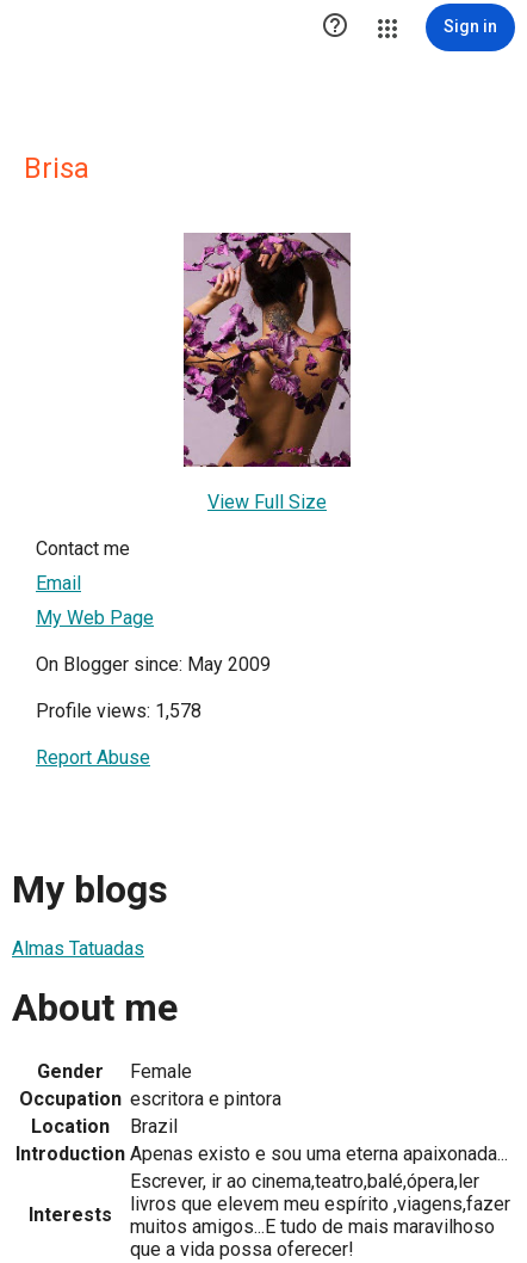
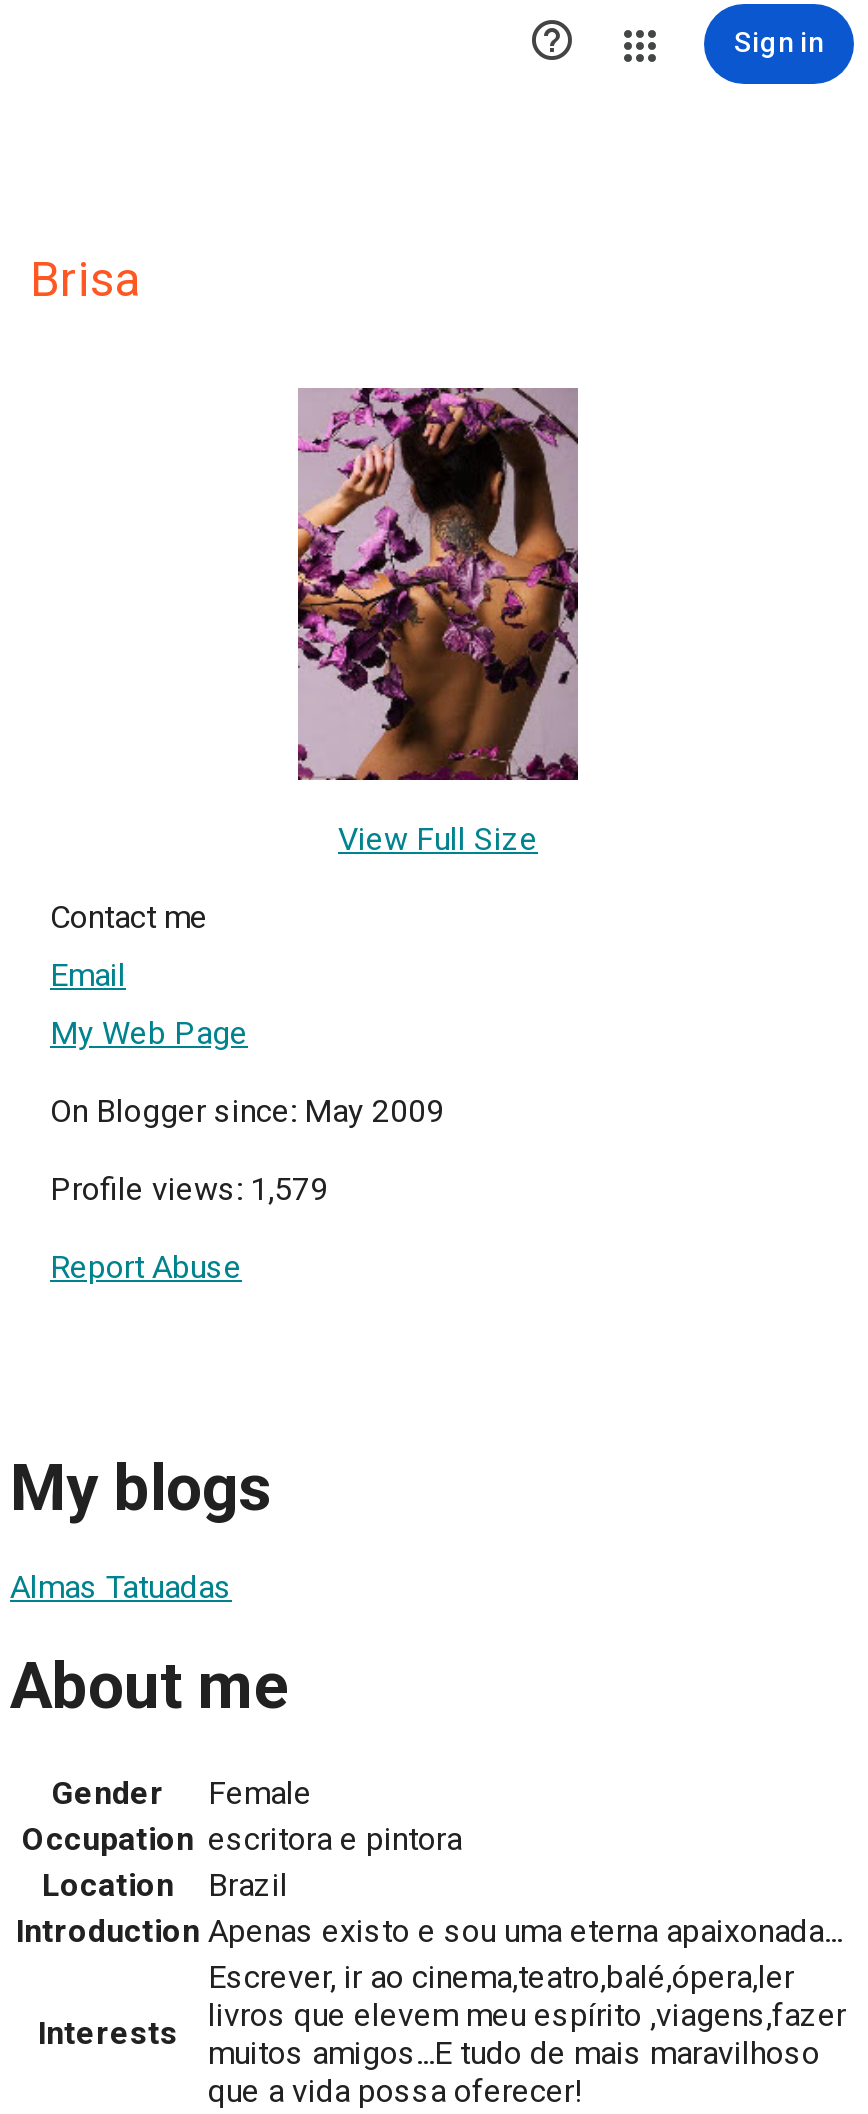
- Profile views: 1,578
+ Profile views: 1,579
